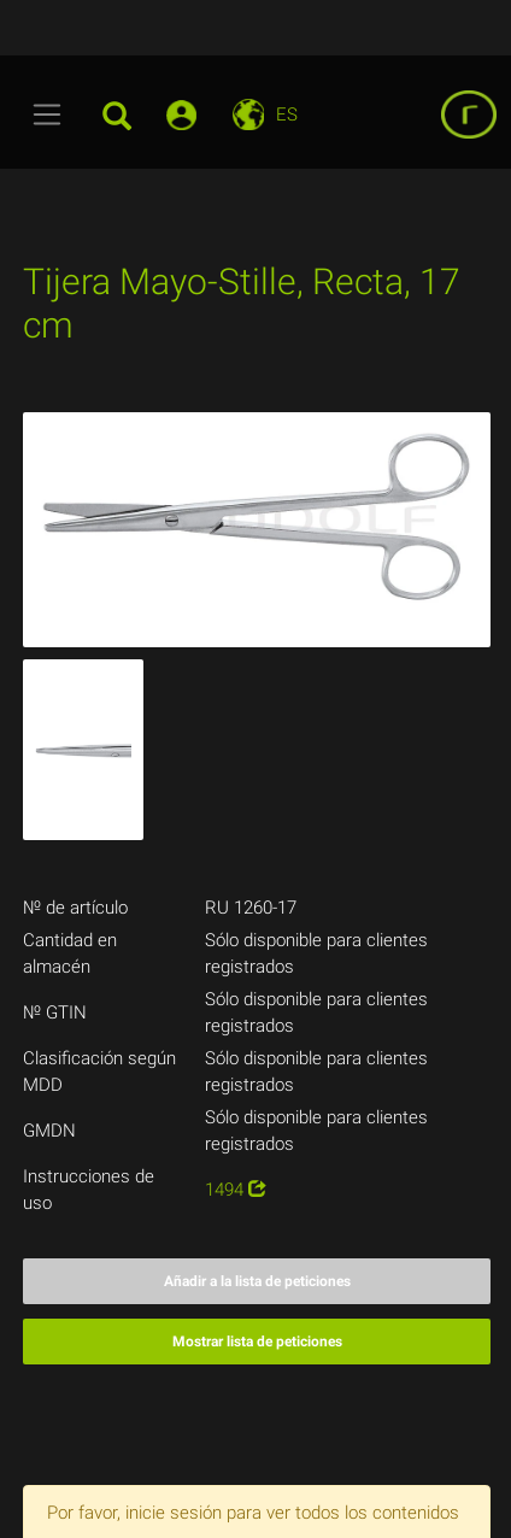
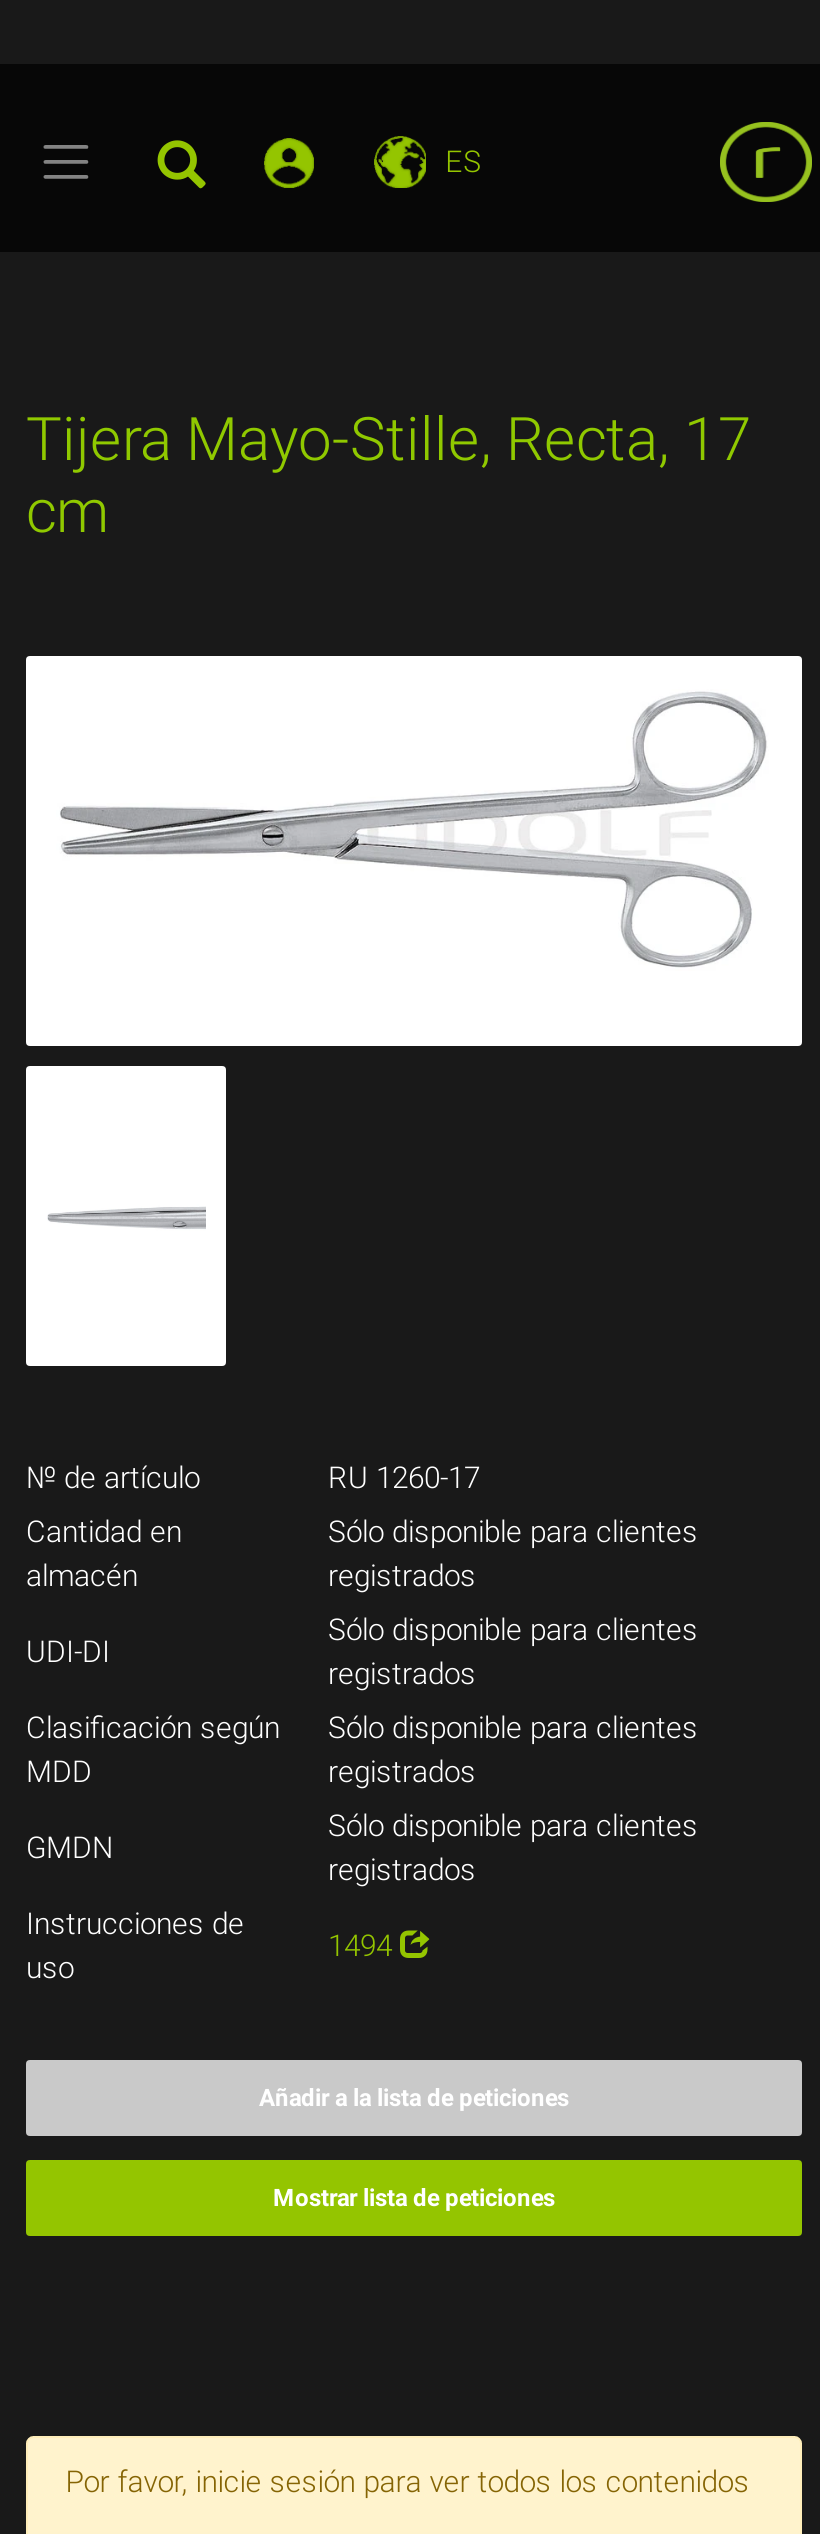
- № GTIN
+ UDI-DI
